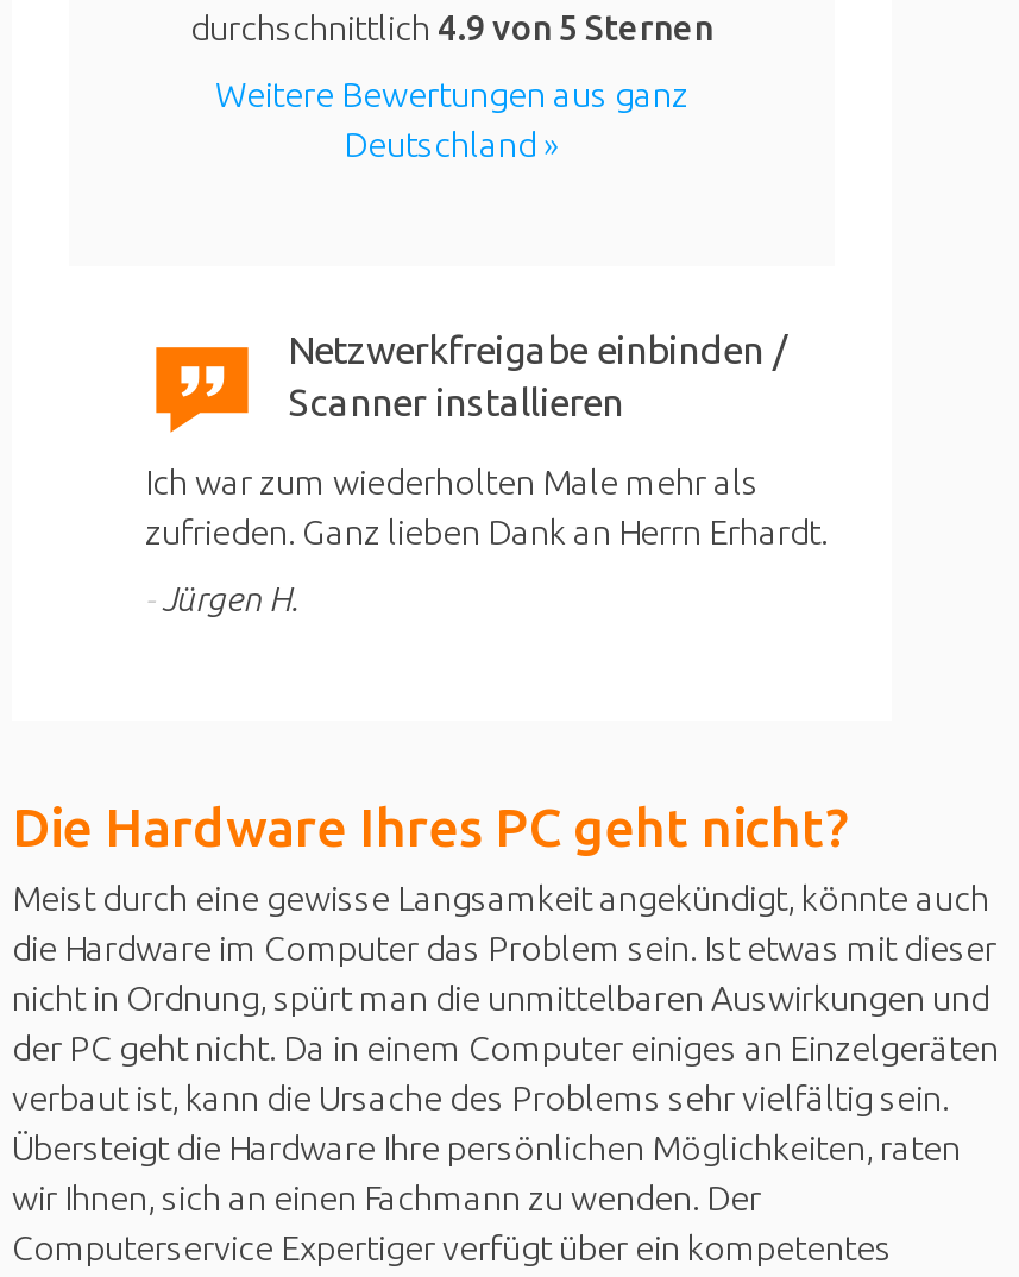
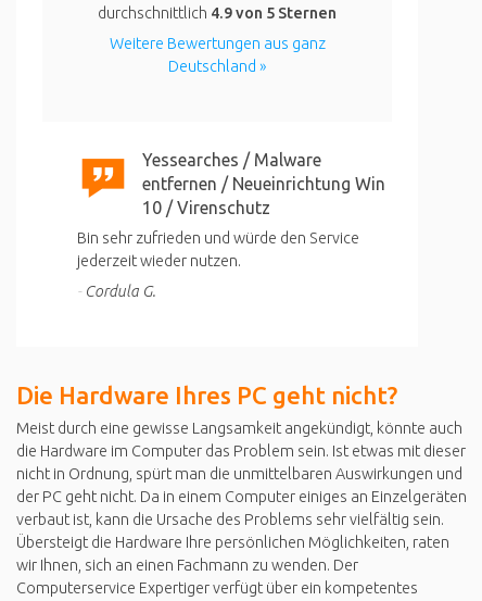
- Netzwerkfreigabe einbinden /
- Scanner installieren
+ Yessearches / Malware
+ entfernen / Neueinrichtung Win
+ 10 / Virenschutz

- Ich war zum wiederholten Male mehr als
- zufrieden. Ganz lieben Dank an Herrn Erhardt.
+ Bin sehr zufrieden und würde den Service
+ jederzeit wieder nutzen.

- Jürgen H.
+ Cordula G.
